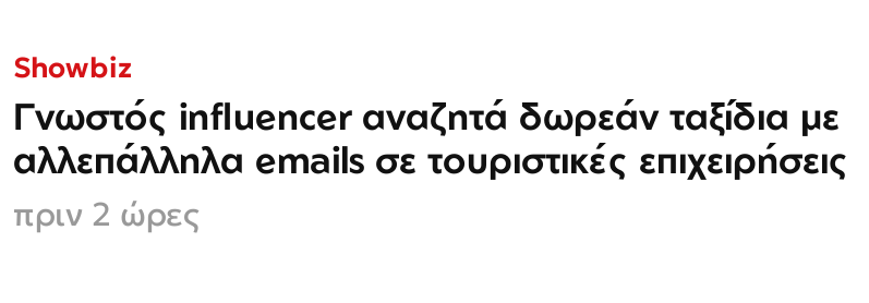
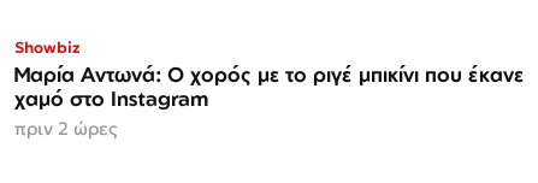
- Γνωστός influencer αναζητά δωρεάν ταξίδια με
- αλλεπάλληλα emails σε τουριστικές επιχειρήσεις
+ Μαρία Αντωνά: Ο χορός με το ριγέ μπικίνι που έκανε
+ χαμό στο Instagram
